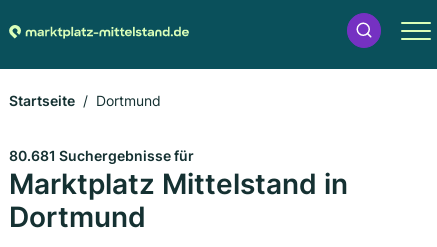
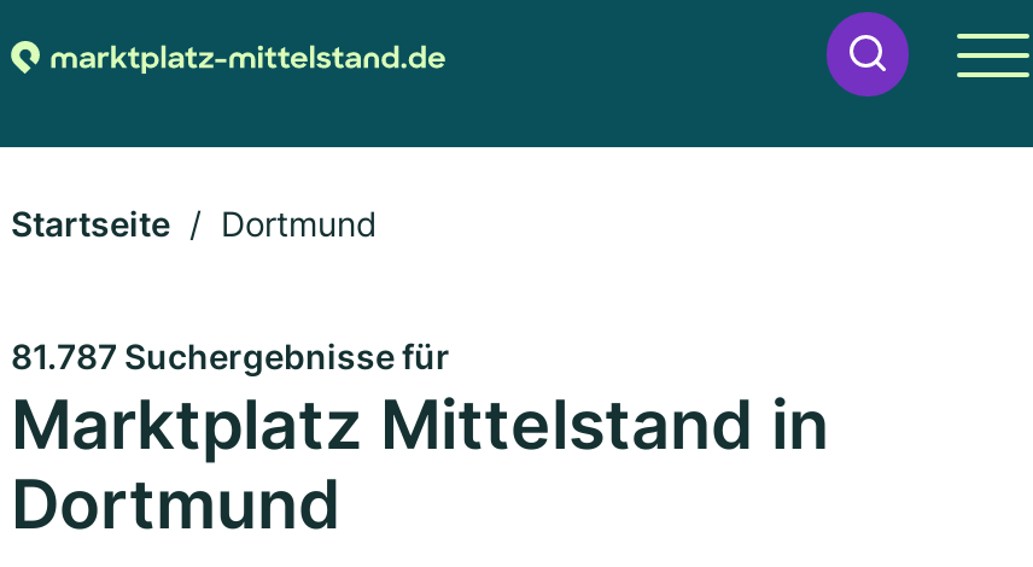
- 80.681 Suchergebnisse für
+ 81.787 Suchergebnisse für
